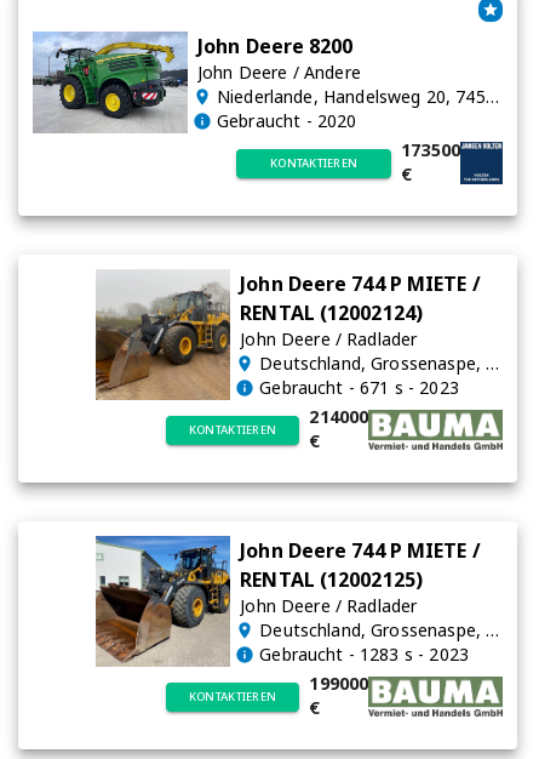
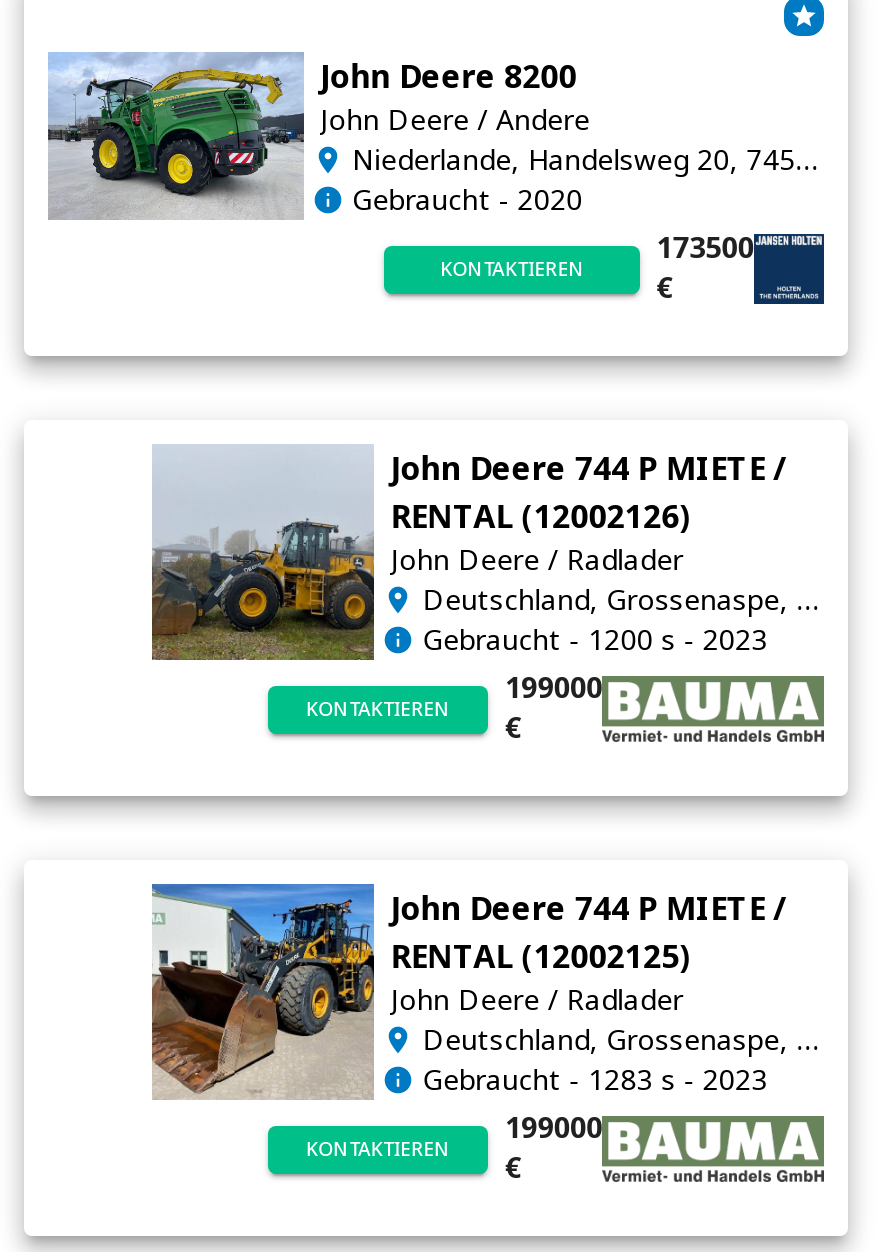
- [image]
- RENTAL (12002124)
+ [image]
+ RENTAL (12002126)

- Gebraucht - 671 s - 2023
+ Gebraucht - 1200 s - 2023

- 214000
+ 199000
